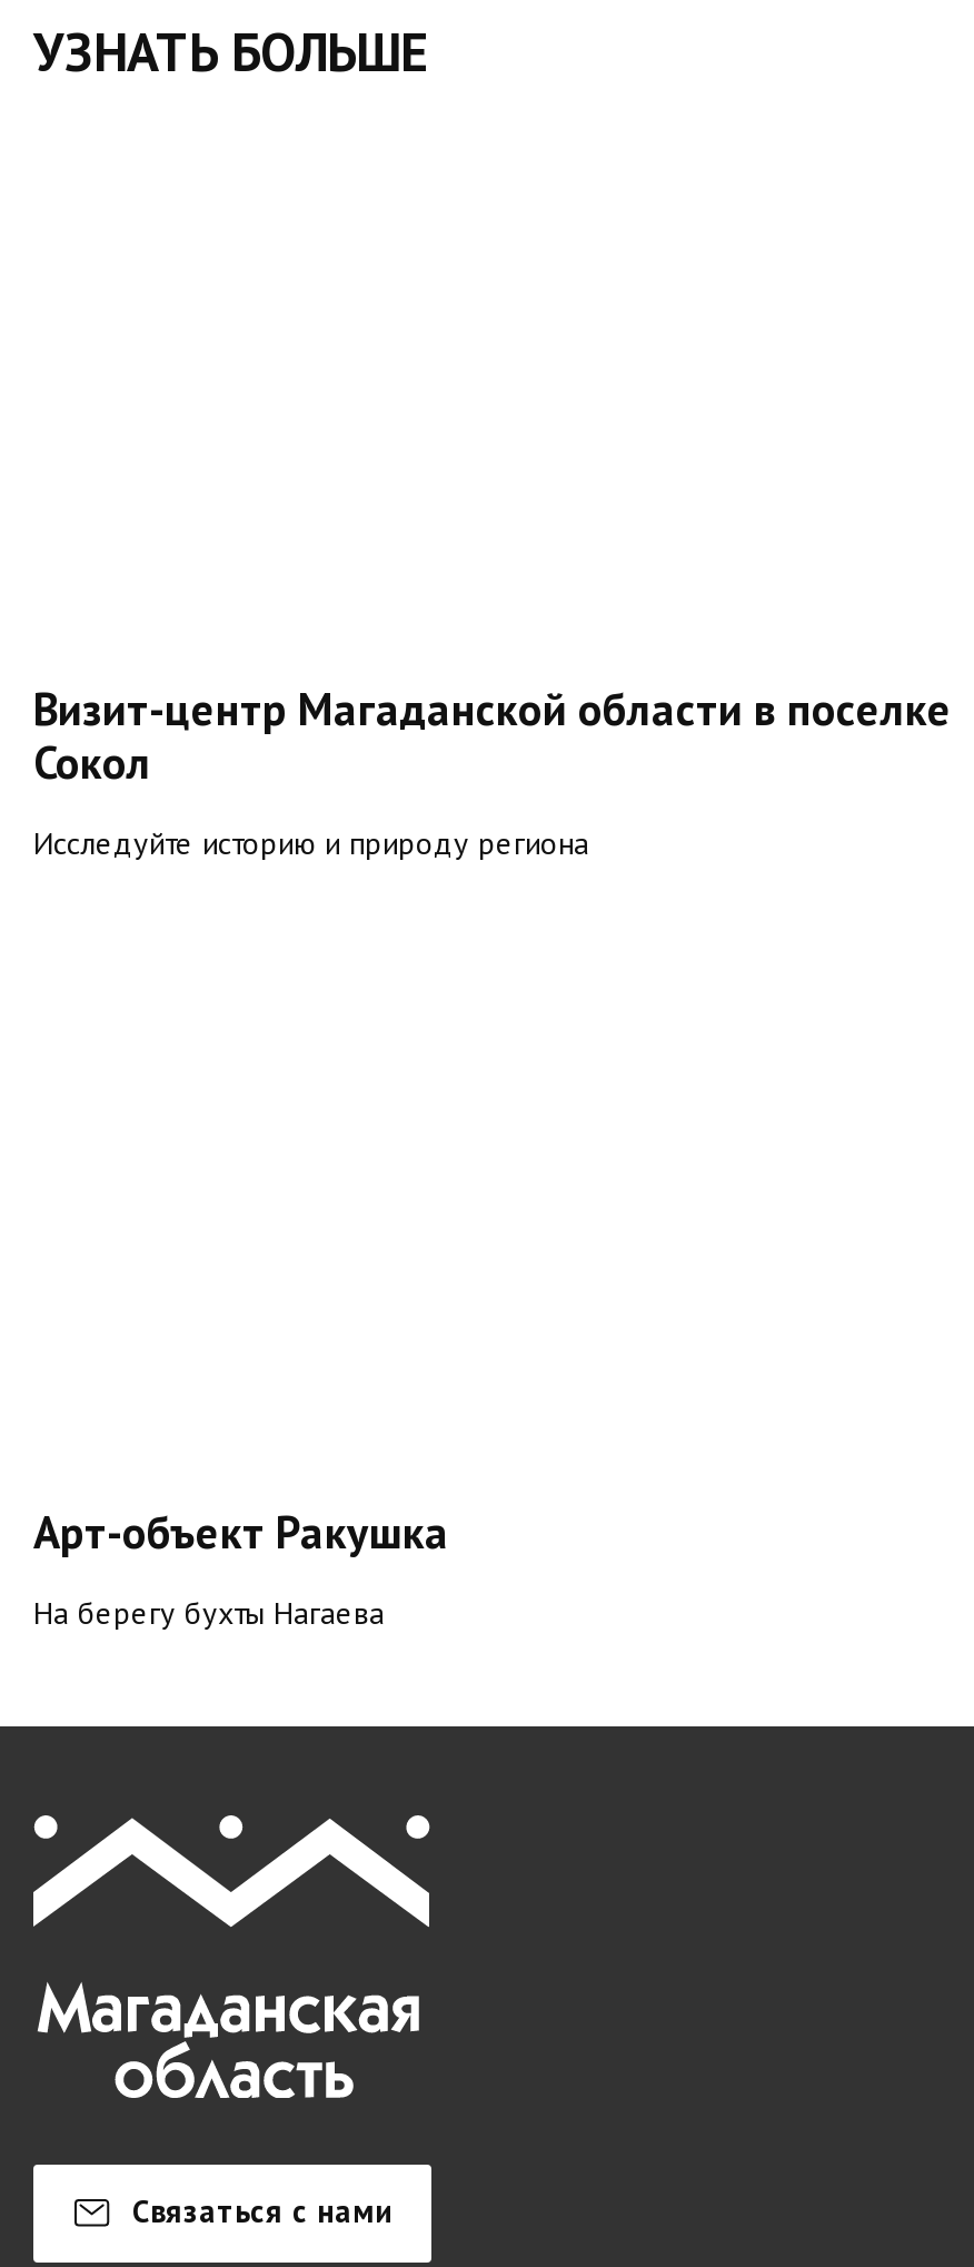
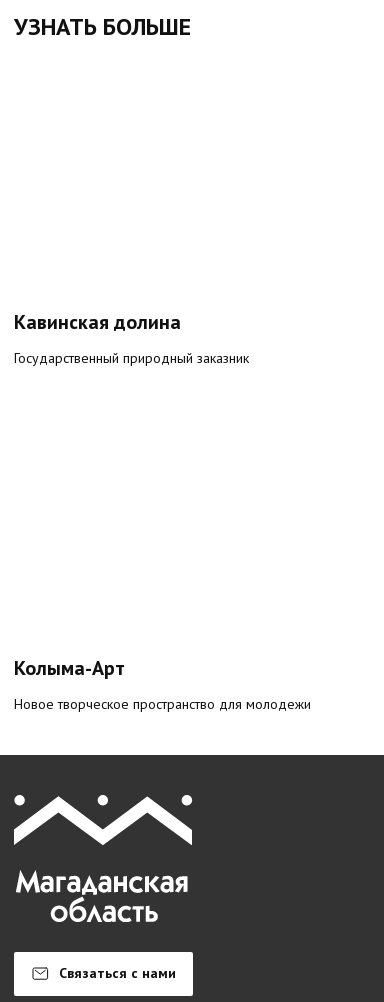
- Визит-центр Магаданской области в поселке
- Сокол
+ Кавинская долина

- Исследуйте историю и природу региона
+ Государственный природный заказник

- Арт-объект Ракушка
+ Колыма-Арт

- На берегу бухты Нагаева
+ Новое творческое пространство для молодежи
